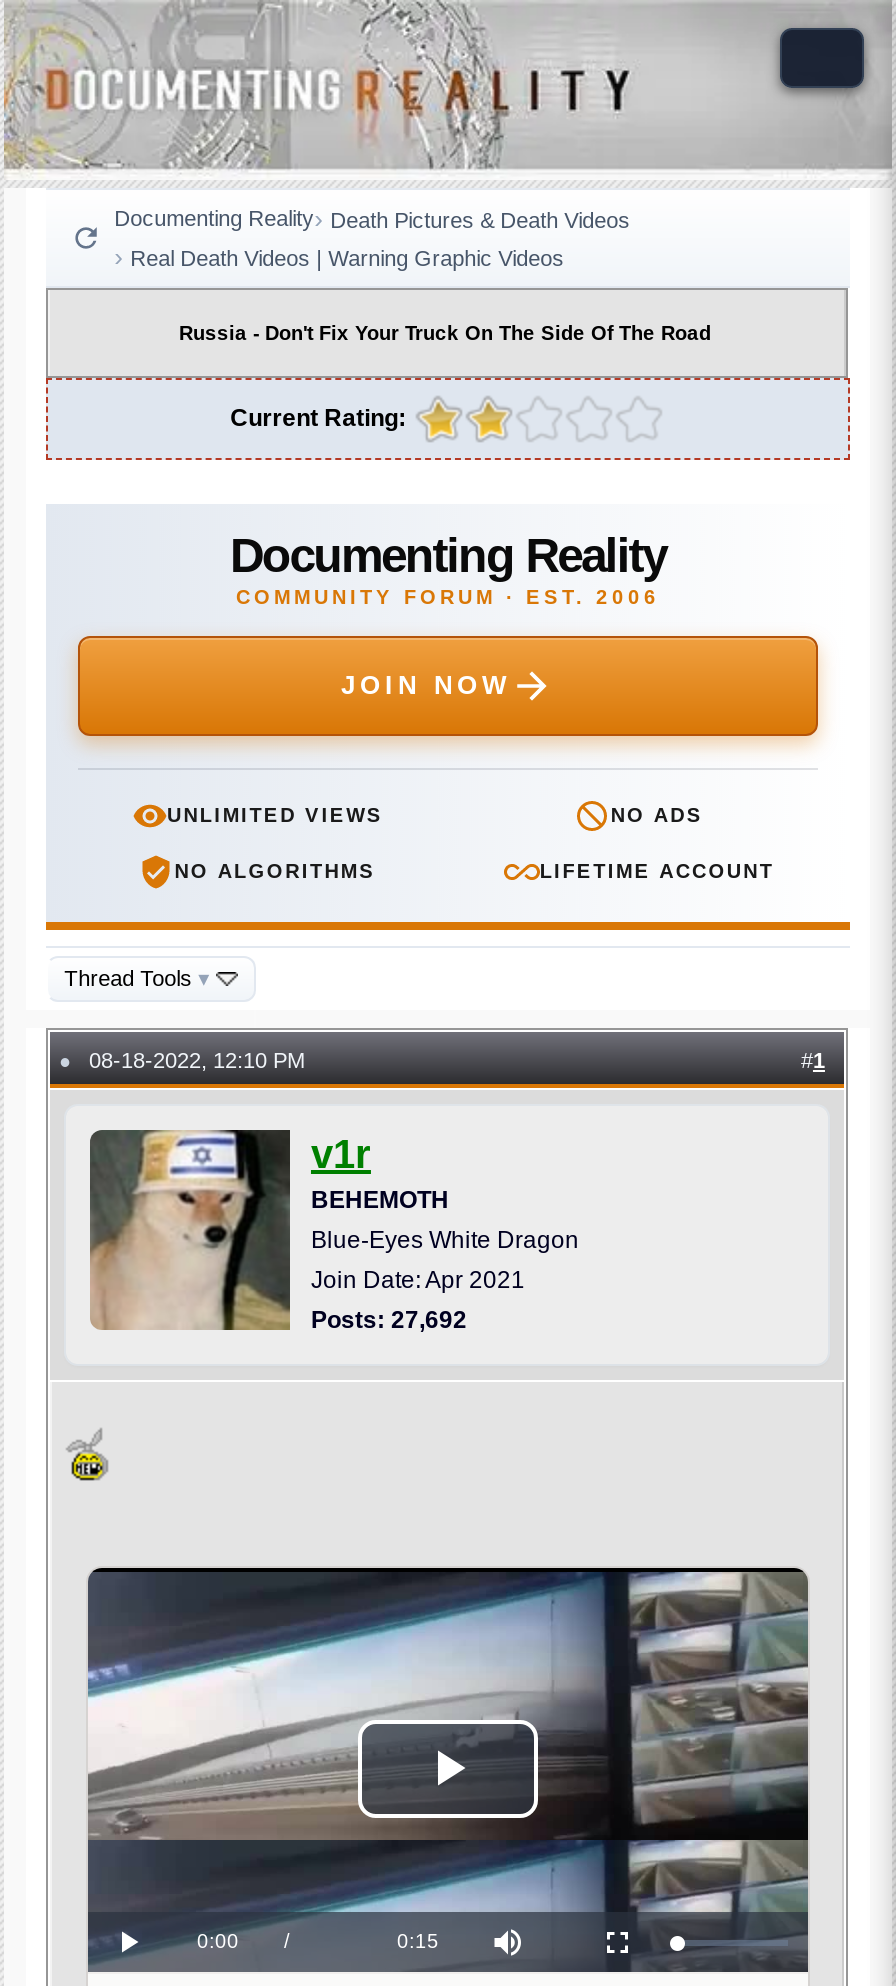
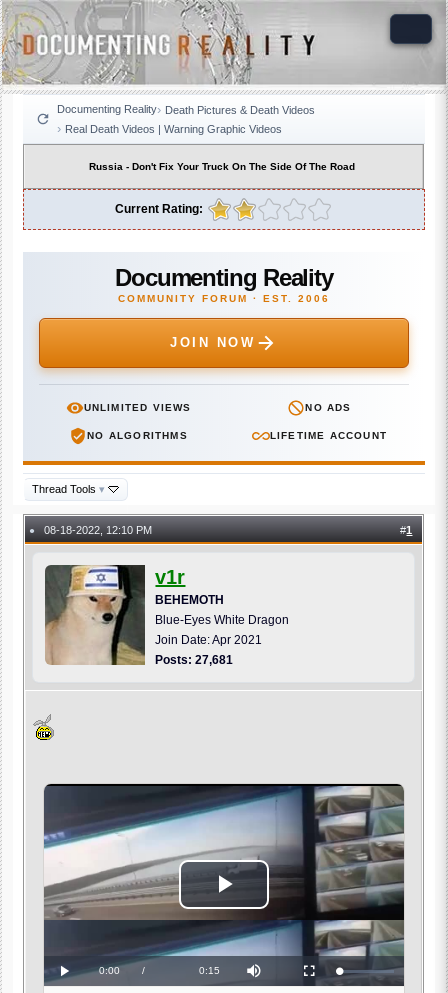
- Posts: 27,692
+ Posts: 27,681
